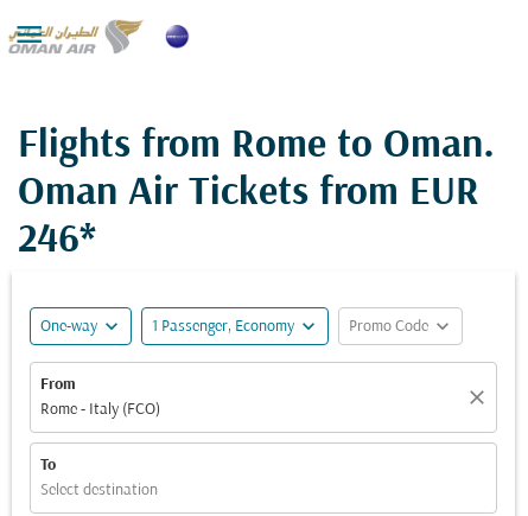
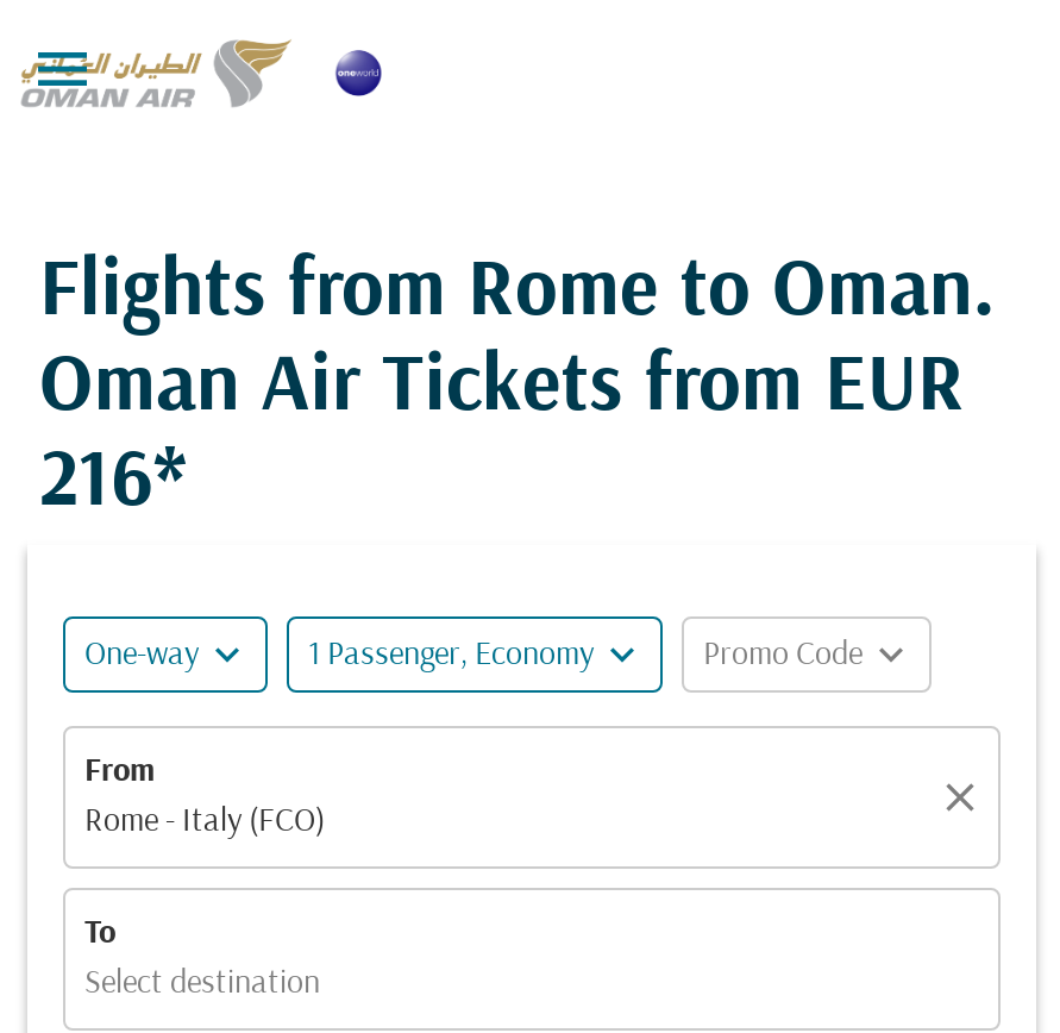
- 246*
+ 216*
